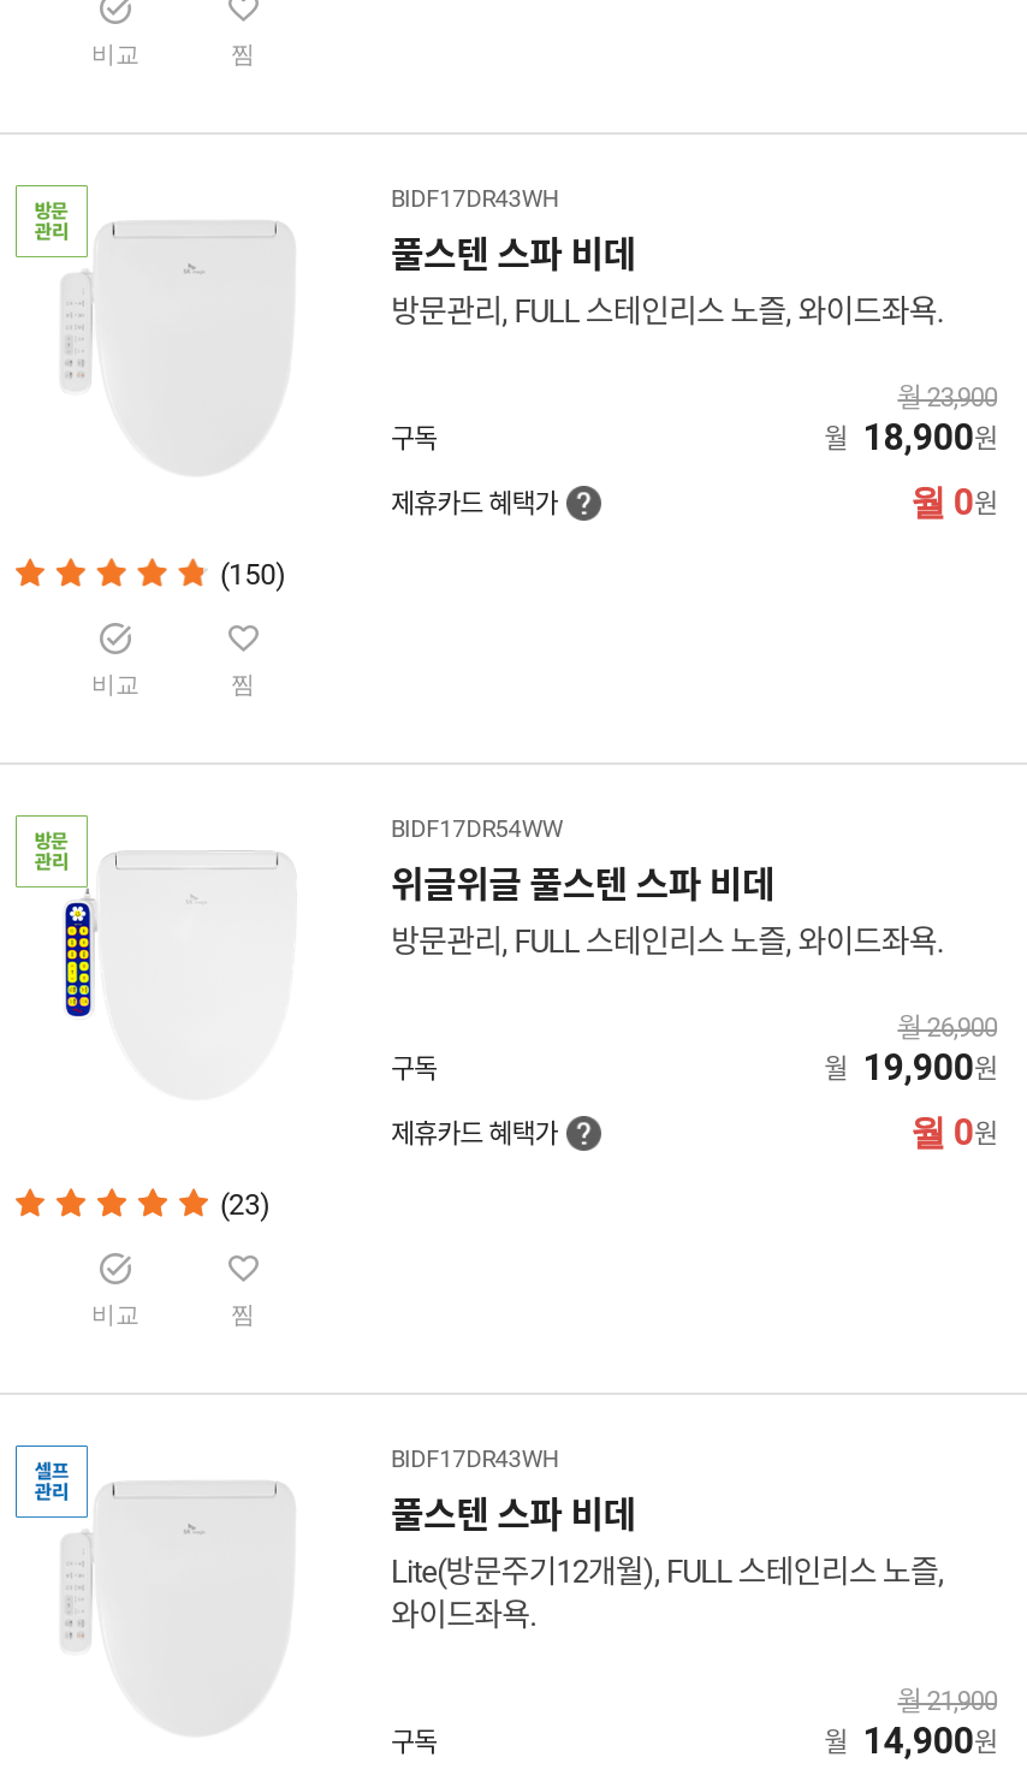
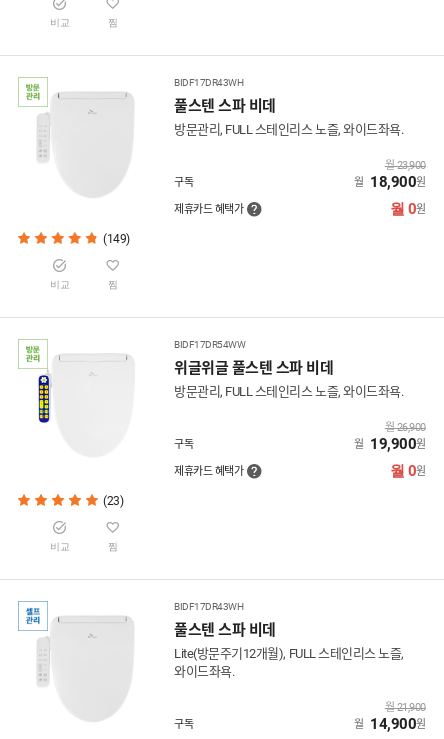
- (150)
+ (149)
